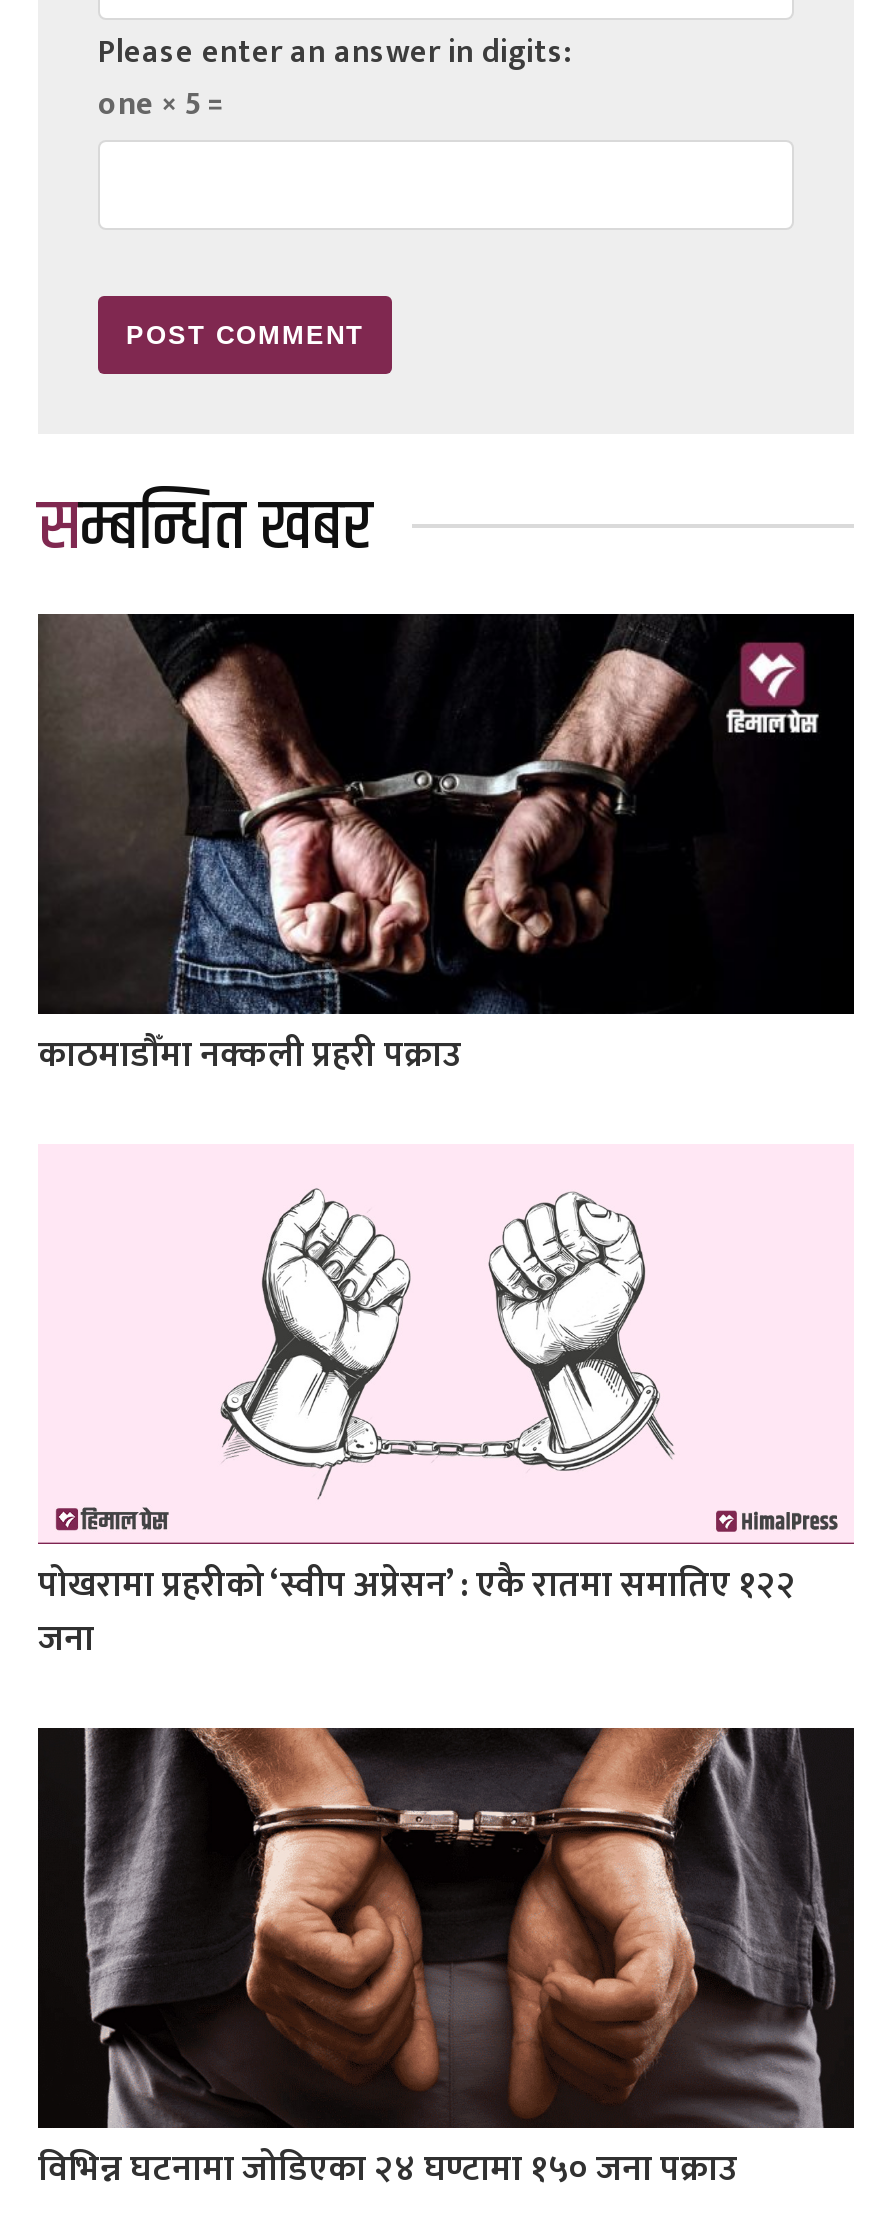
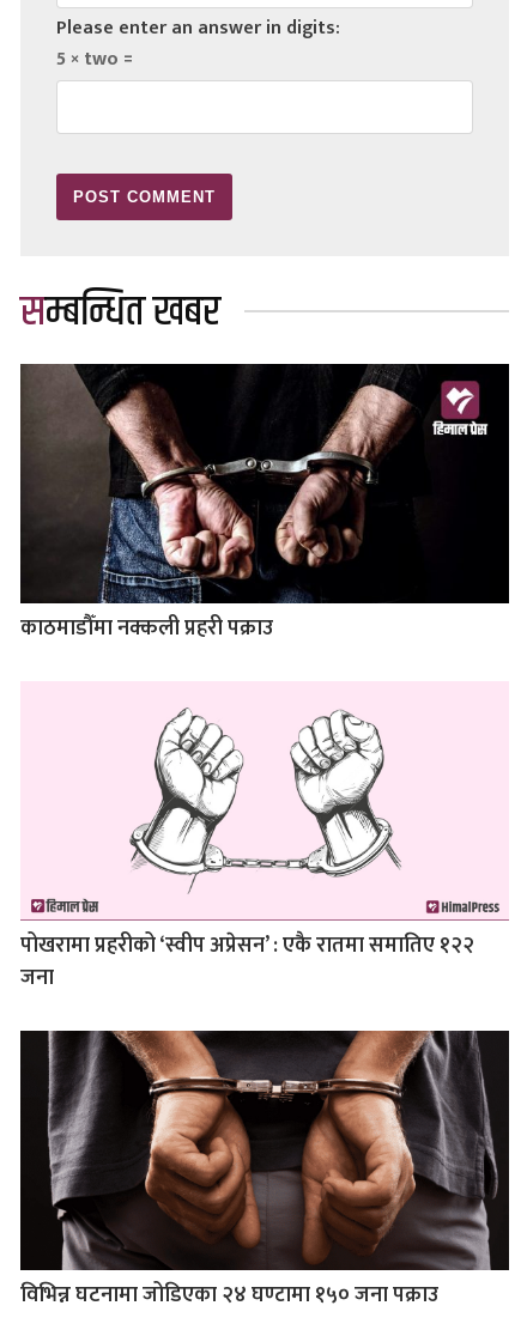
- one × 5 =
+ 5 × two =
